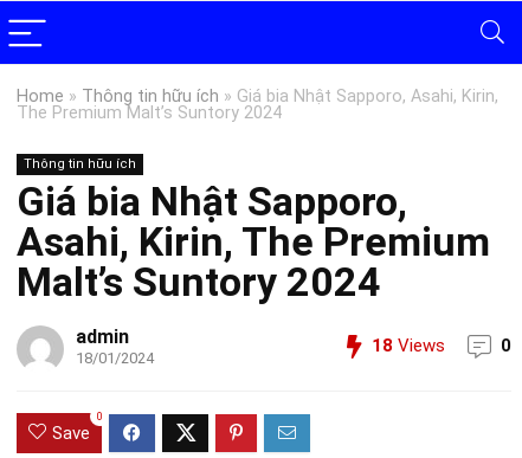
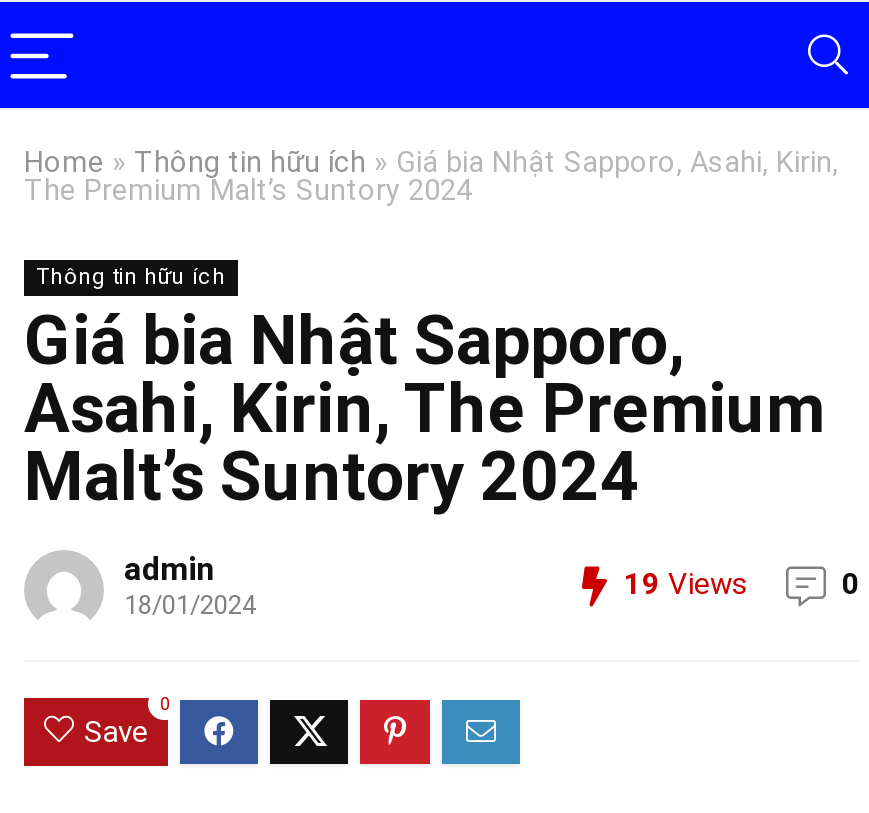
- 18 Views
+ 19 Views
